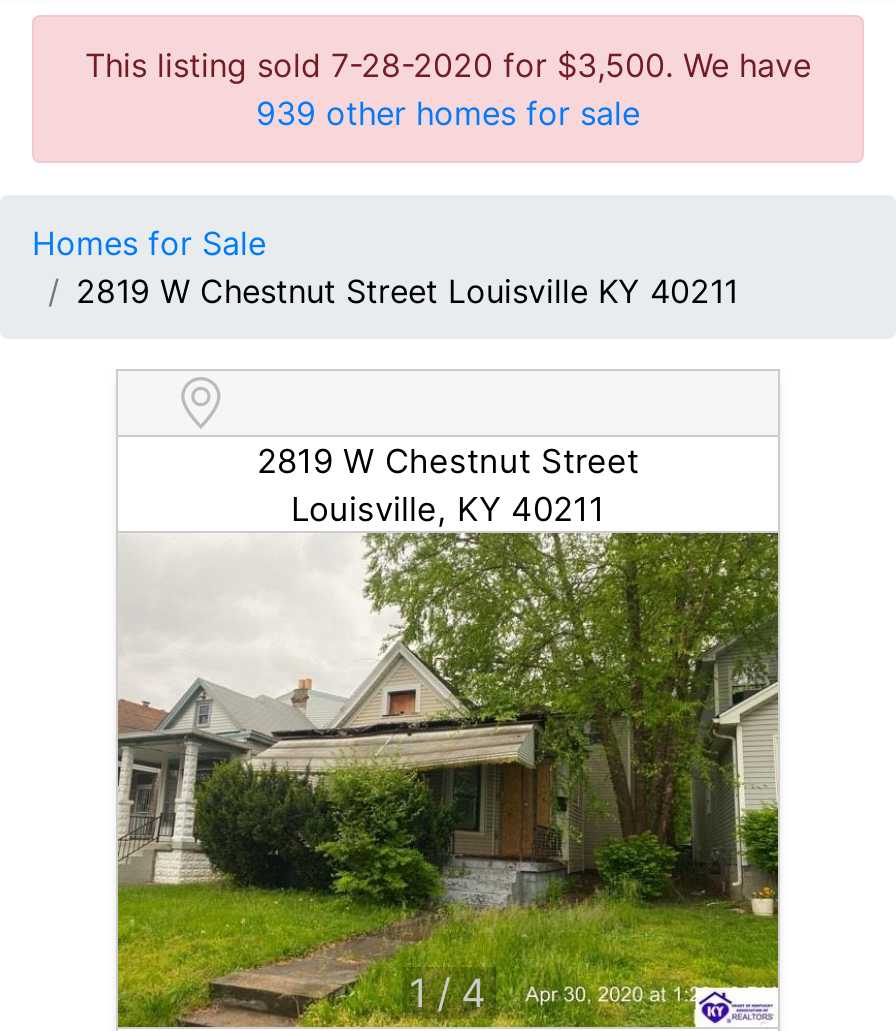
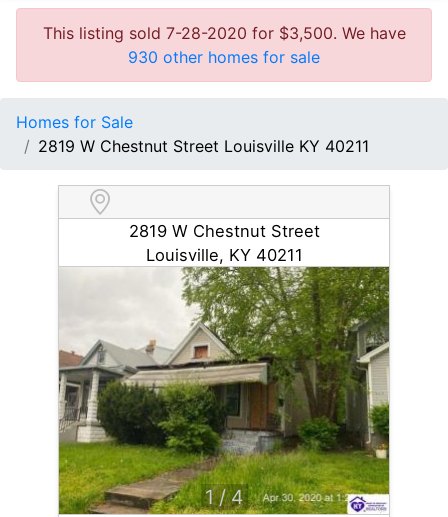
- 939 other homes for sale
+ 930 other homes for sale
